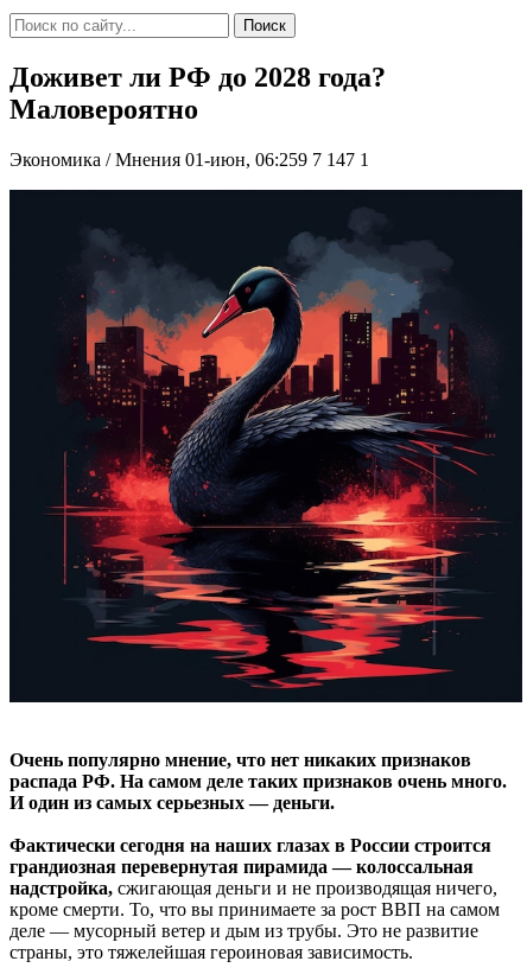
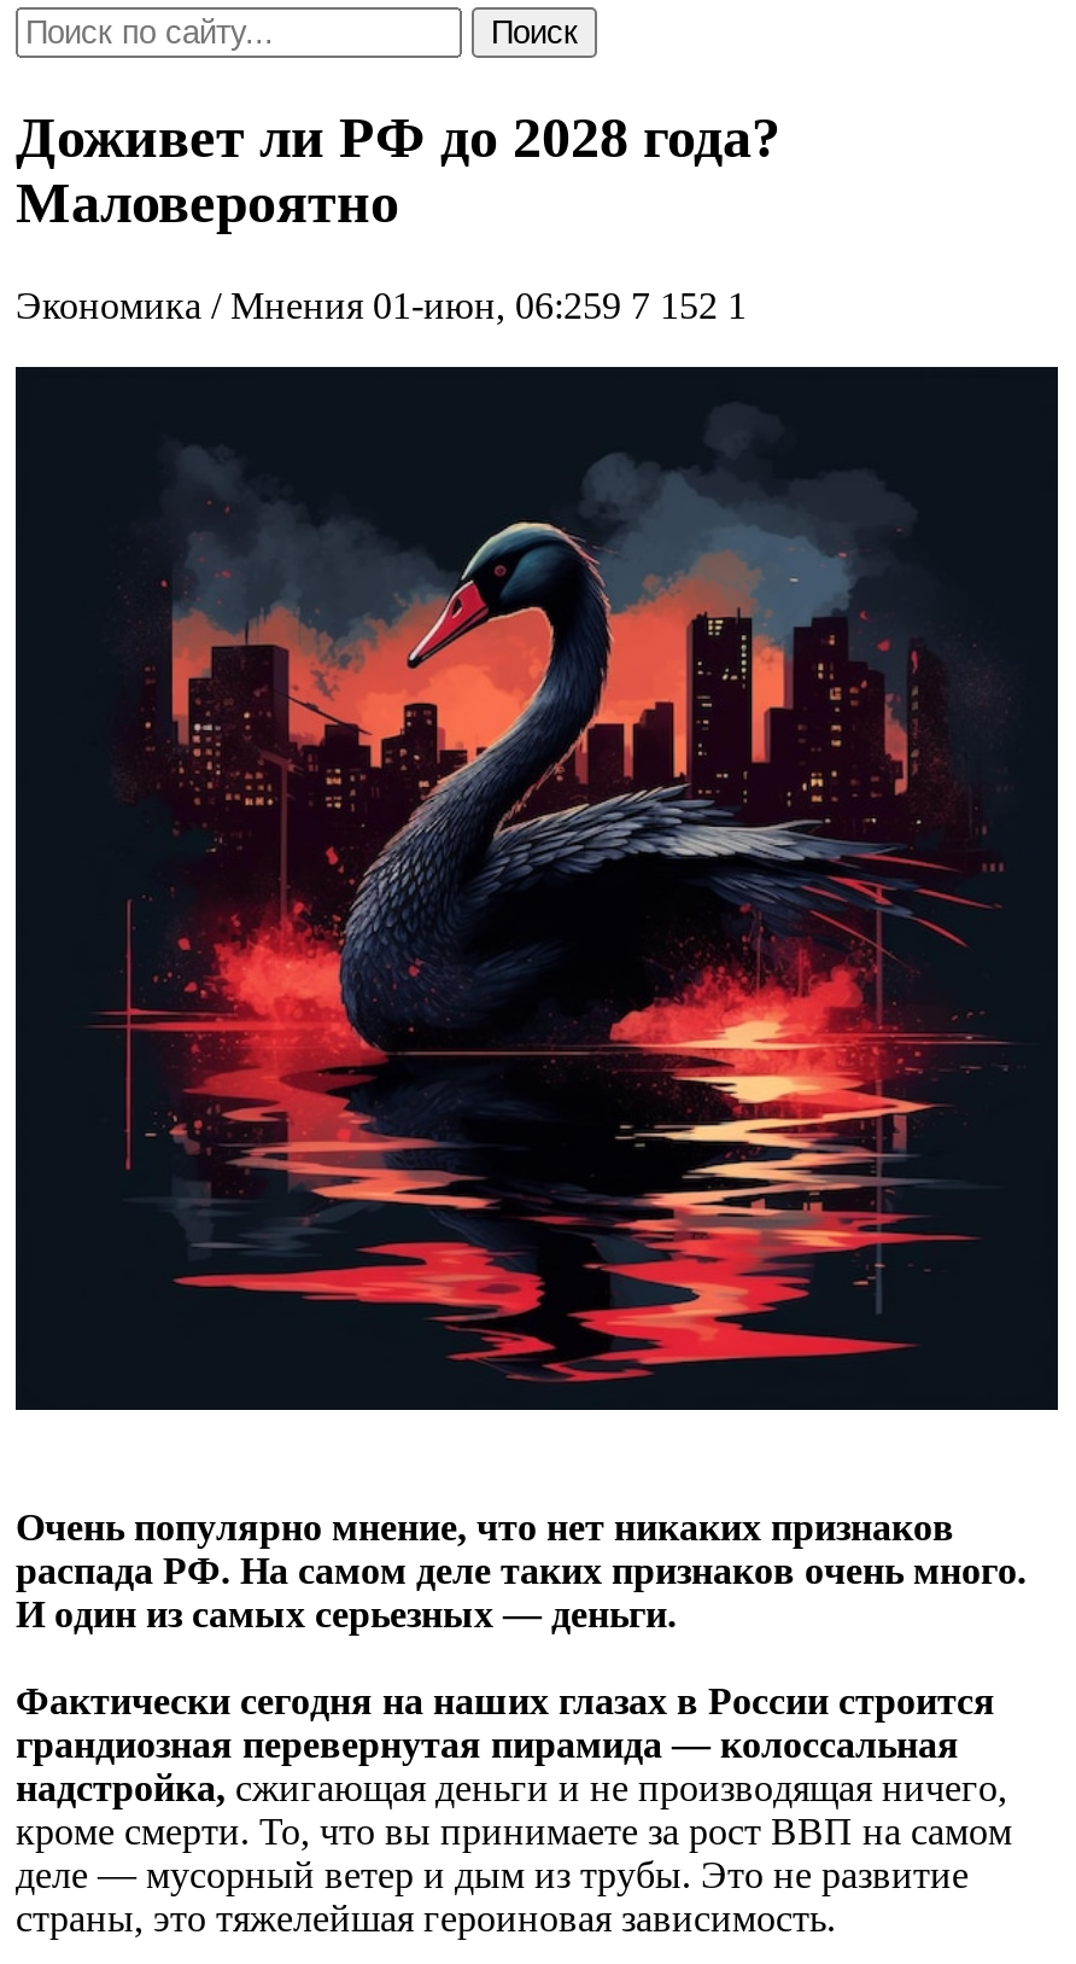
- Экономика / Мнения 01-июн, 06:259 7 147 1
+ Экономика / Мнения 01-июн, 06:259 7 152 1
